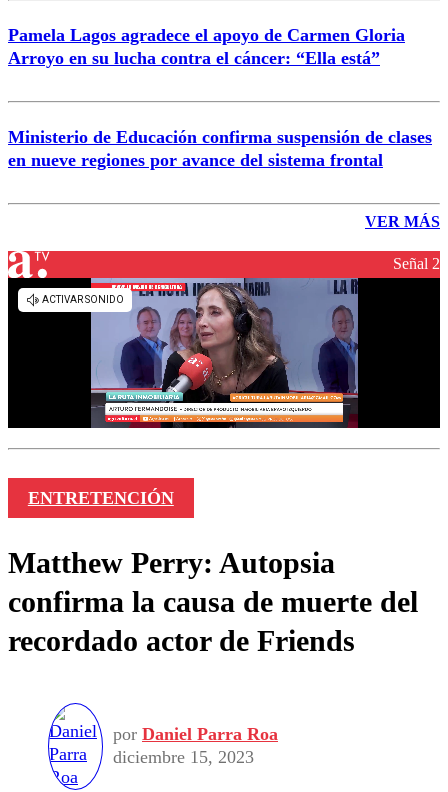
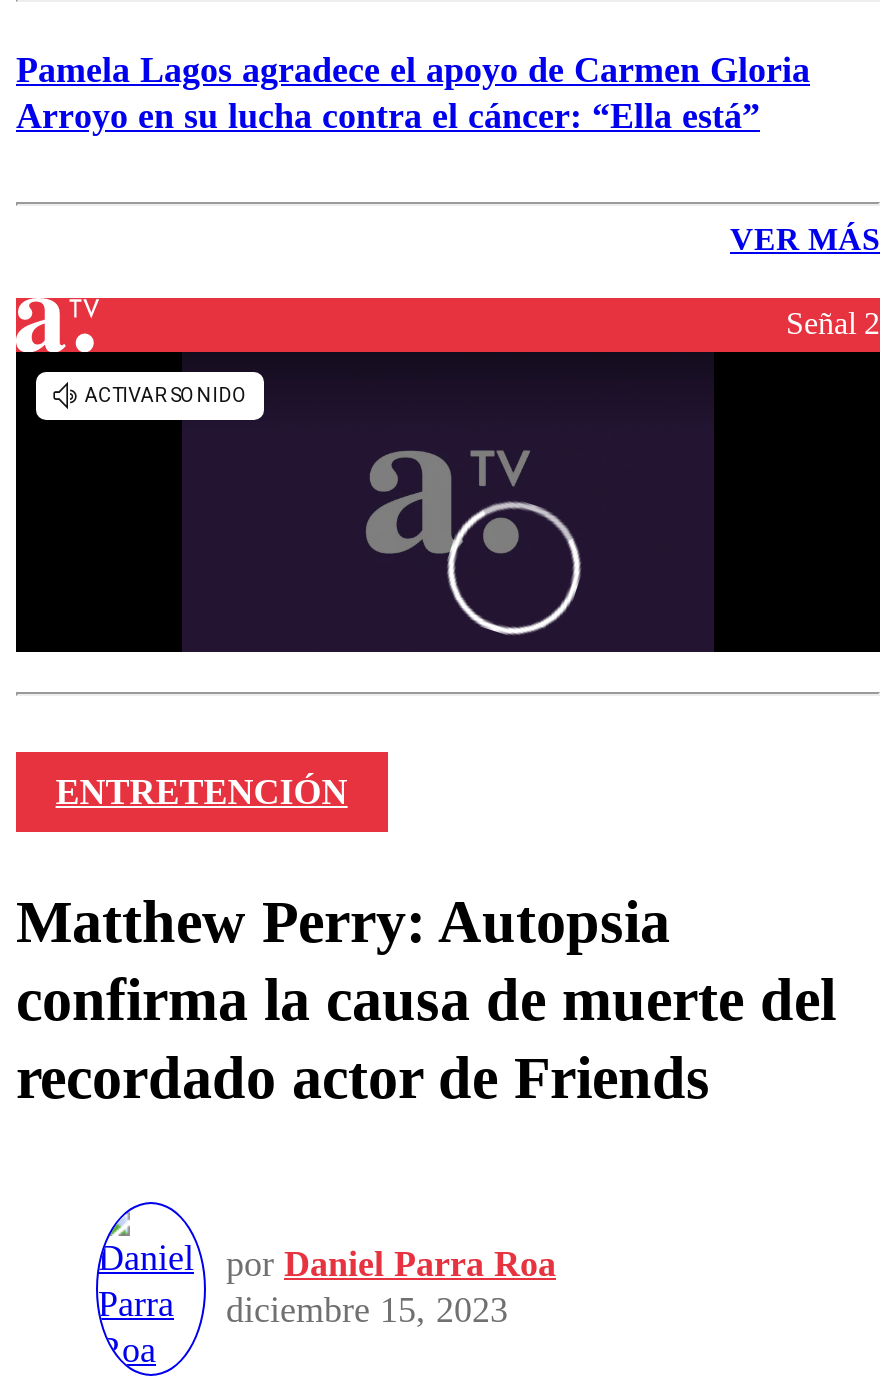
- Ministerio de Educación confirma suspensión de clases
- en nueve regiones por avance del sistema frontal

- [image]
+ [image]
